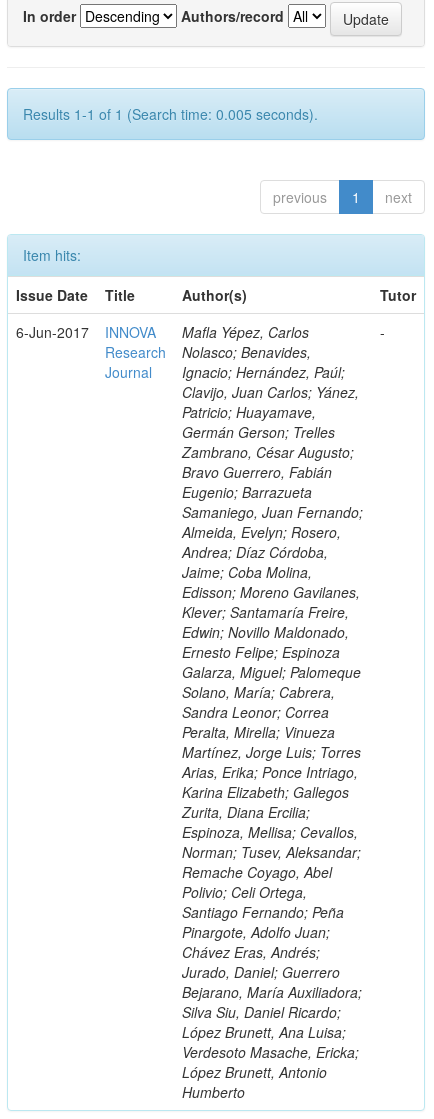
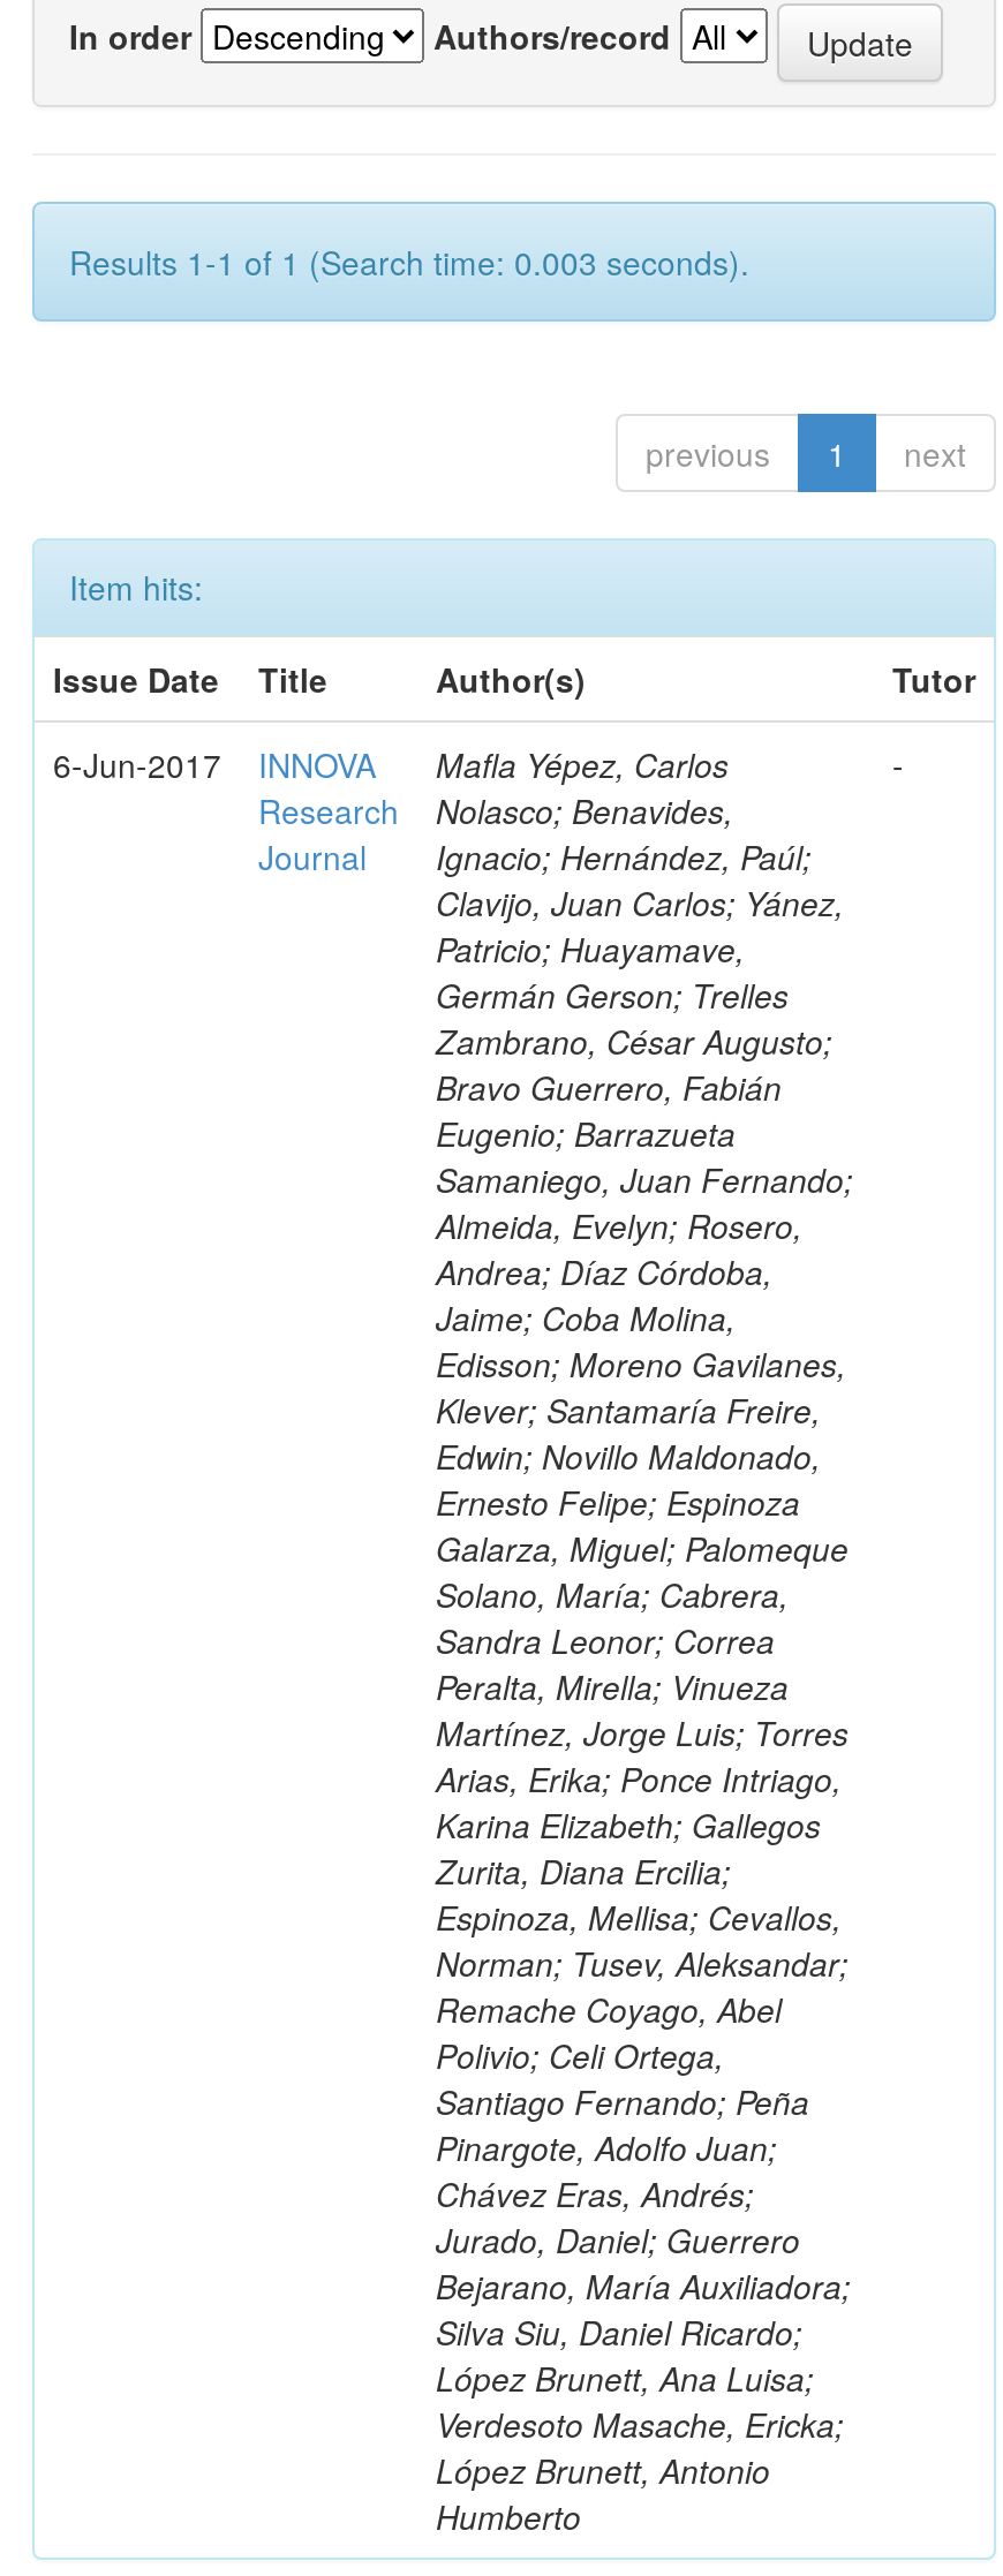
- Results 1-1 of 1 (Search time: 0.005 seconds).
+ Results 1-1 of 1 (Search time: 0.003 seconds).
